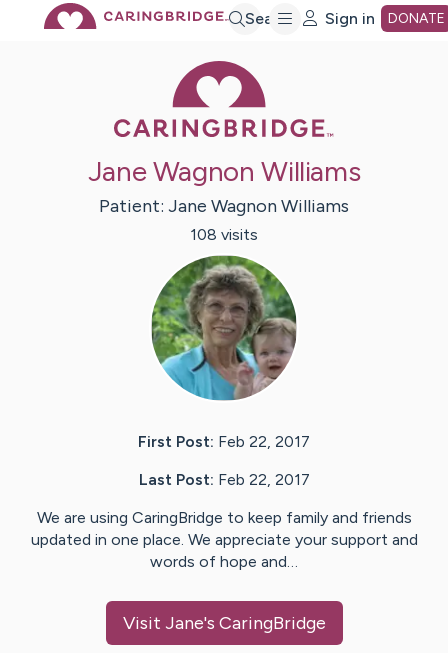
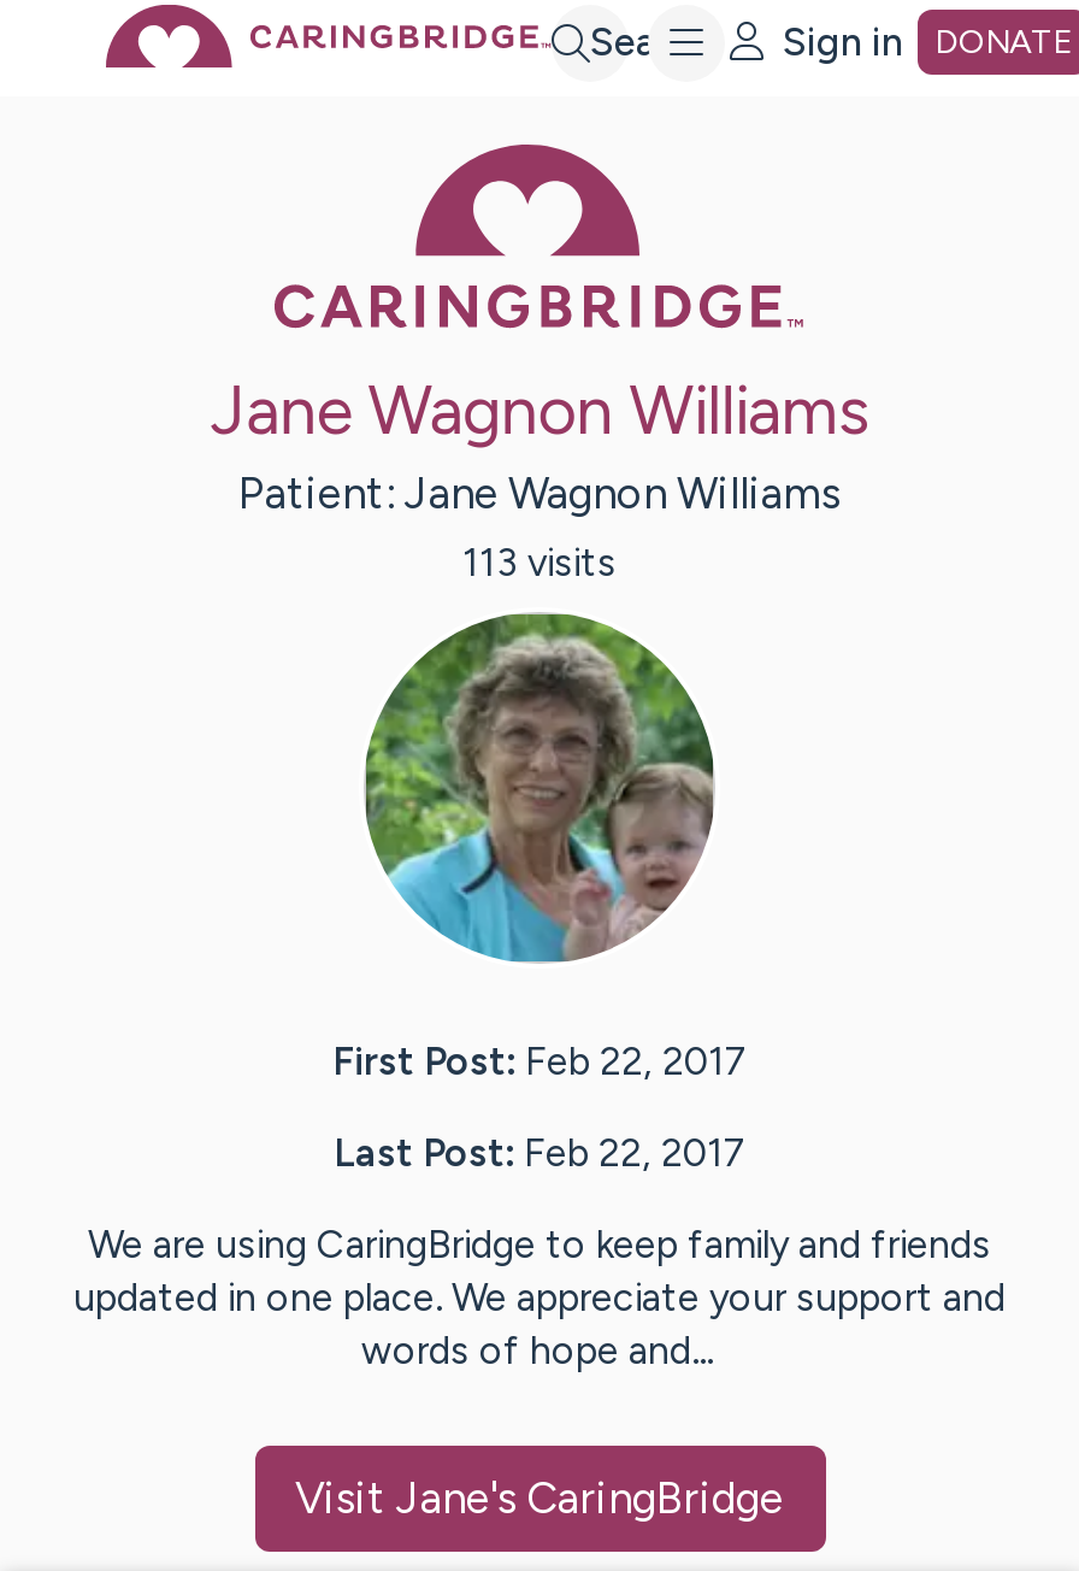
- 108 visits
+ 113 visits
